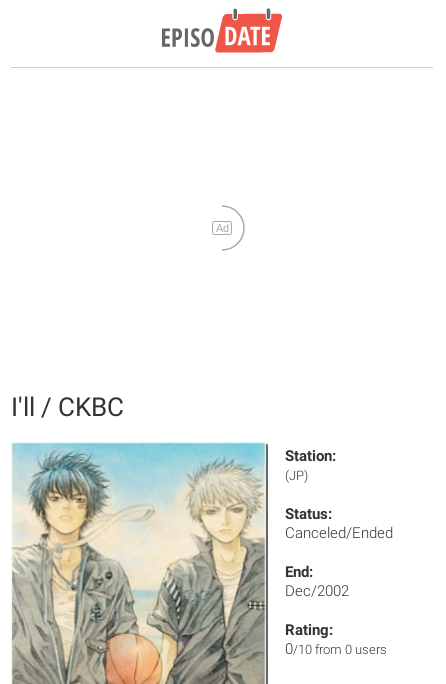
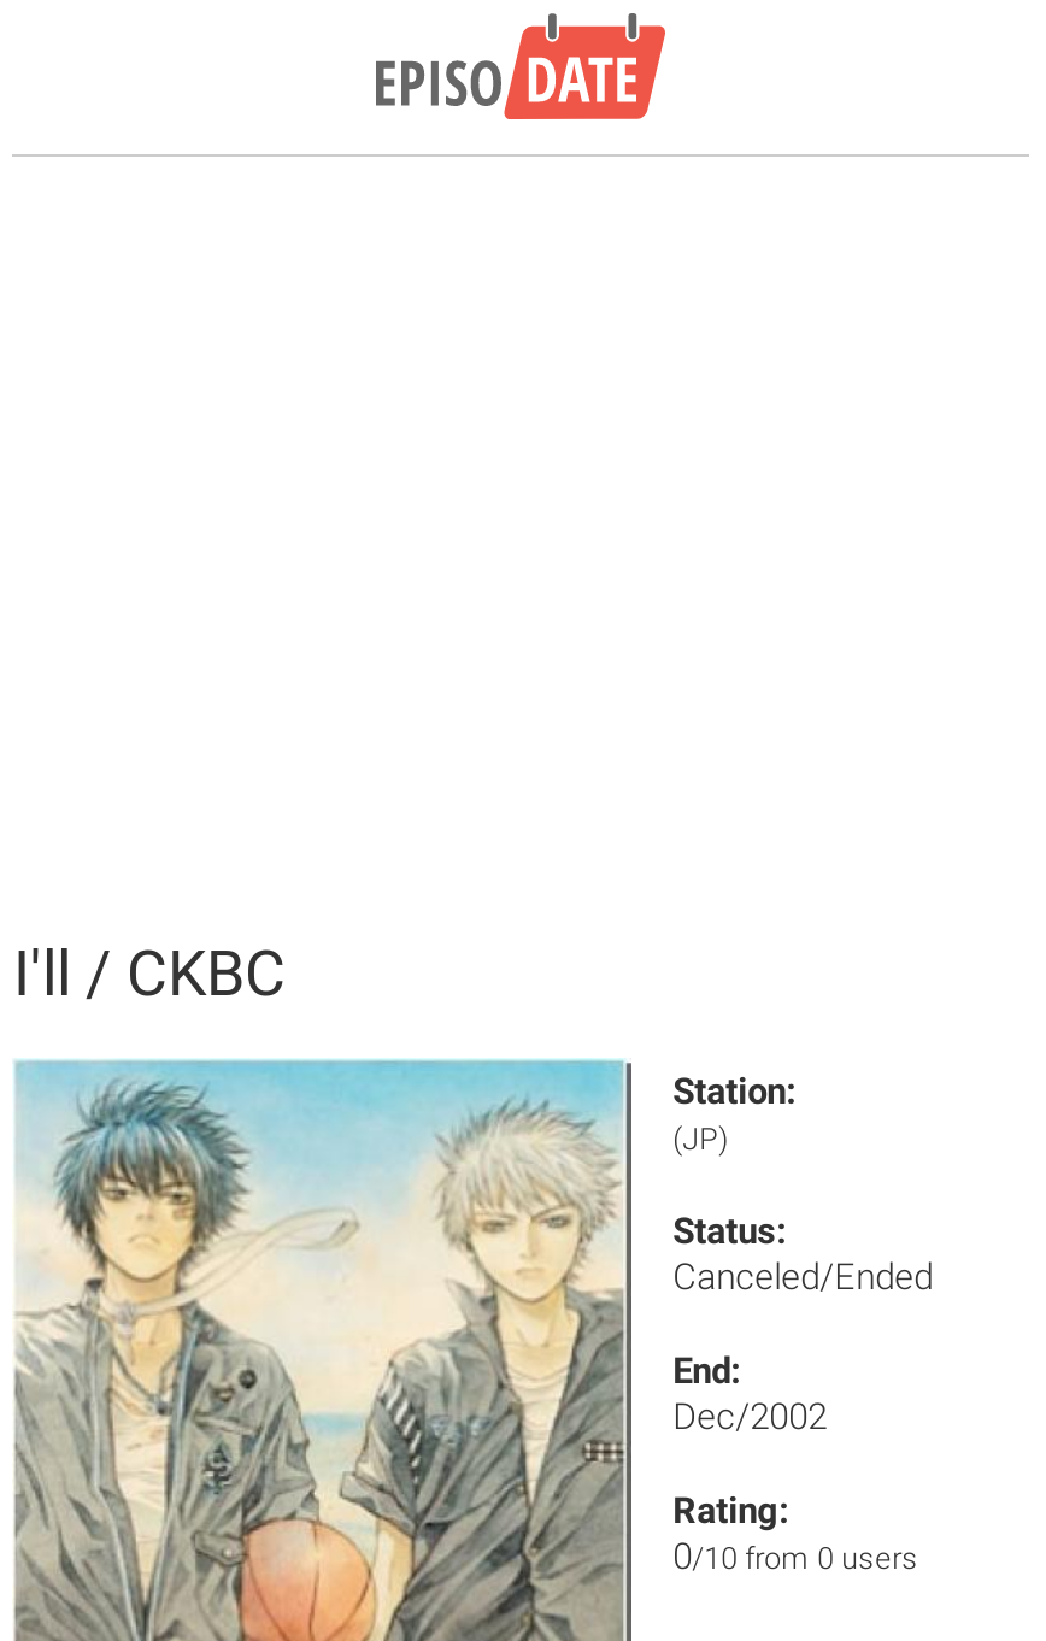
- Ad
